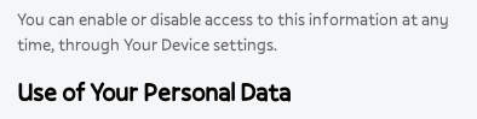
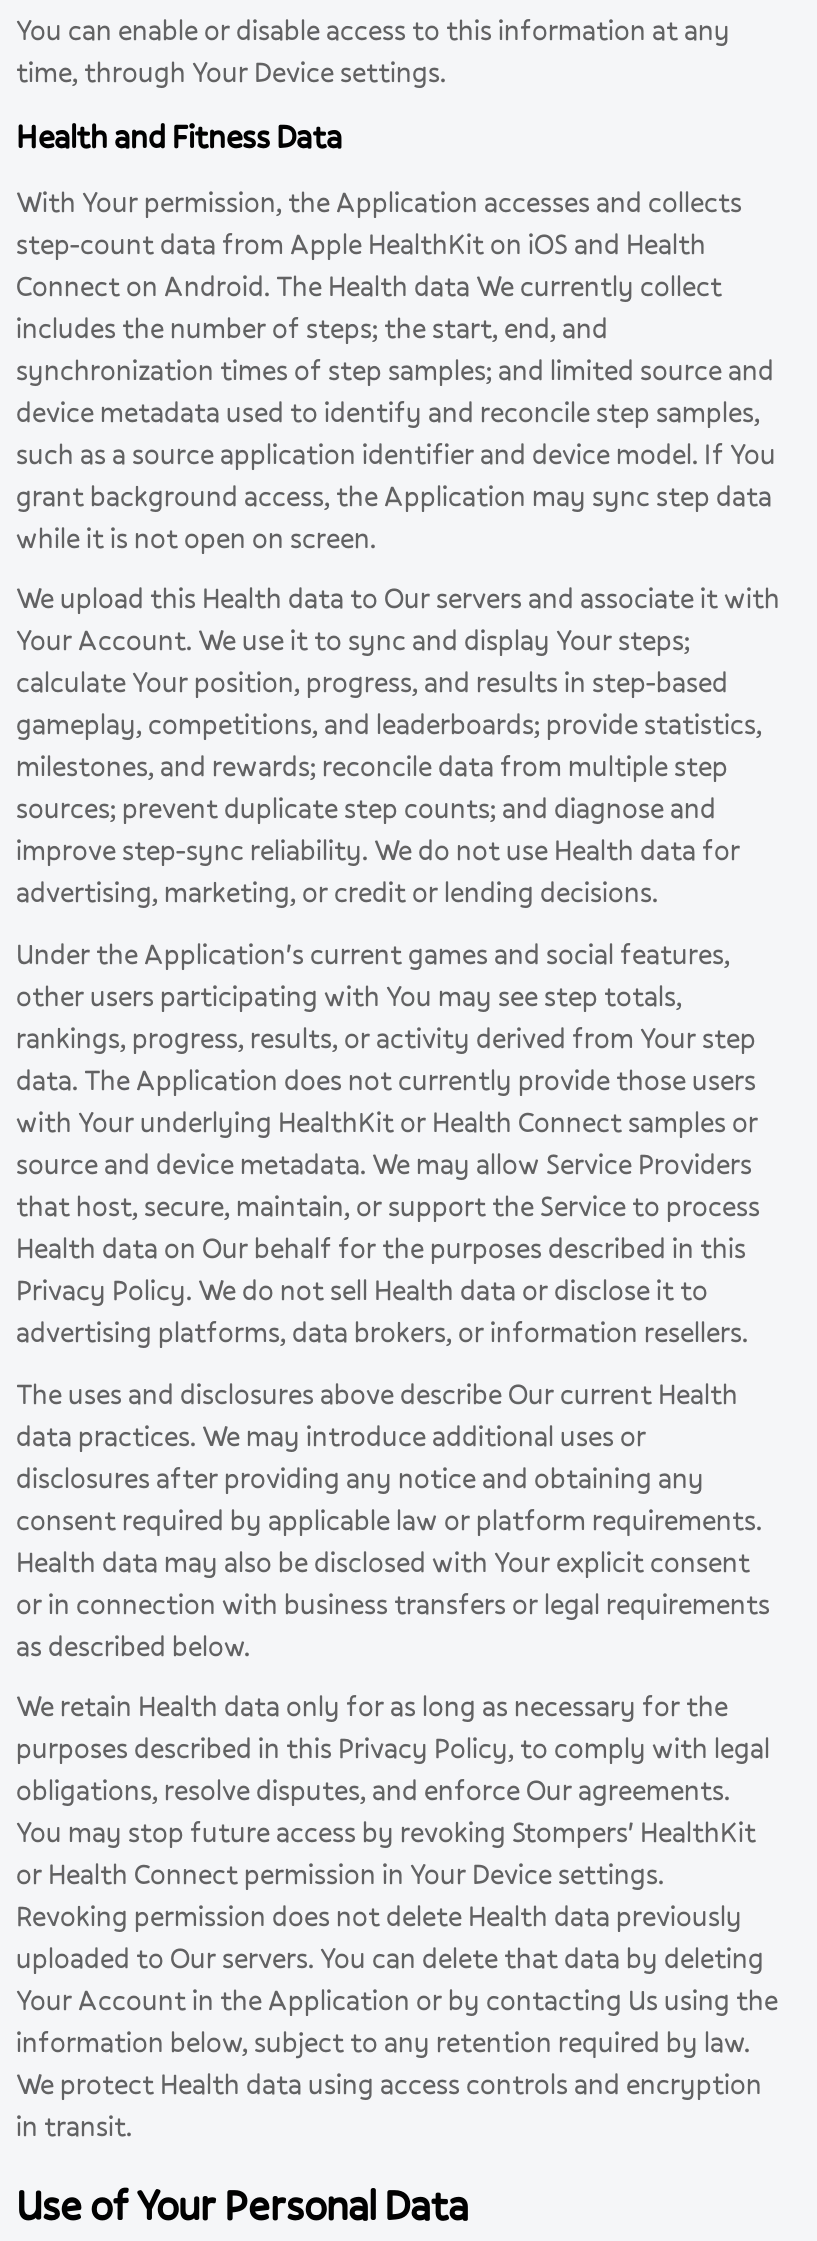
+ Health and Fitness Data
+ With Your permission, the Application accesses and collects
+ step-count data from Apple HealthKit on iOS and Health
+ Connect on Android. The Health data We currently collect
+ includes the number of steps; the start, end, and
+ synchronization times of step samples; and limited source and
+ device metadata used to identify and reconcile step samples,
+ such as a source application identifier and device model. If You
+ grant background access, the Application may sync step data
+ while it is not open on screen.
+ We upload this Health data to Our servers and associate it with
+ Your Account. We use it to sync and display Your steps;
+ calculate Your position, progress, and results in step-based
+ gameplay, competitions, and leaderboards; provide statistics,
+ milestones, and rewards; reconcile data from multiple step
+ sources; prevent duplicate step counts; and diagnose and
+ improve step-sync reliability. We do not use Health data for
+ advertising, marketing, or credit or lending decisions.
+ Under the Application's current games and social features,
+ other users participating with You may see step totals,
+ rankings, progress, results, or activity derived from Your step
+ data. The Application does not currently provide those users
+ with Your underlying HealthKit or Health Connect samples or
+ source and device metadata. We may allow Service Providers
+ that host, secure, maintain, or support the Service to process
+ Health data on Our behalf for the purposes described in this
+ Privacy Policy. We do not sell Health data or disclose it to
+ advertising platforms, data brokers, or information resellers.
+ The uses and disclosures above describe Our current Health
+ data practices. We may introduce additional uses or
+ disclosures after providing any notice and obtaining any
+ consent required by applicable law or platform requirements.
+ Health data may also be disclosed with Your explicit consent
+ or in connection with business transfers or legal requirements
+ as described below.
+ We retain Health data only for as long as necessary for the
+ purposes described in this Privacy Policy, to comply with legal
+ obligations, resolve disputes, and enforce Our agreements.
+ You may stop future access by revoking Stompers' HealthKit
+ or Health Connect permission in Your Device settings.
+ Revoking permission does not delete Health data previously
+ uploaded to Our servers. You can delete that data by deleting
+ Your Account in the Application or by contacting Us using the
+ information below, subject to any retention required by law.
+ We protect Health data using access controls and encryption
+ in transit.
